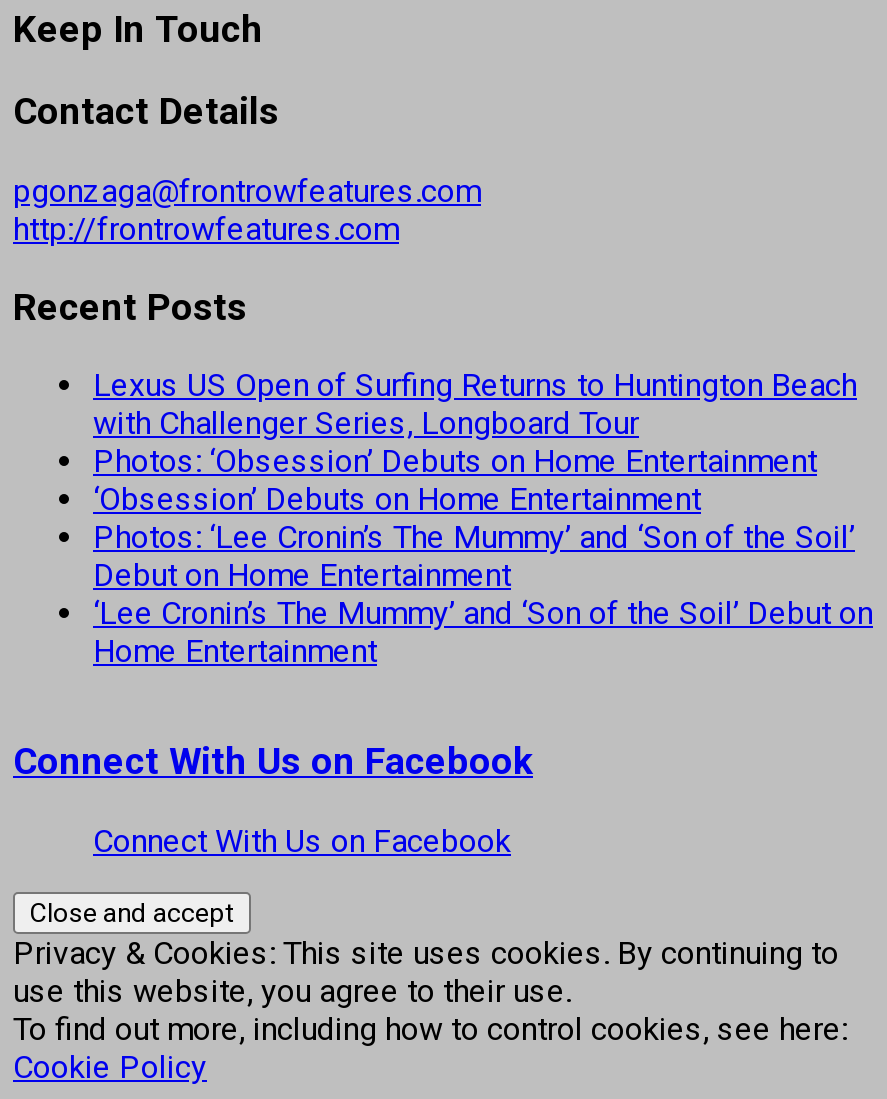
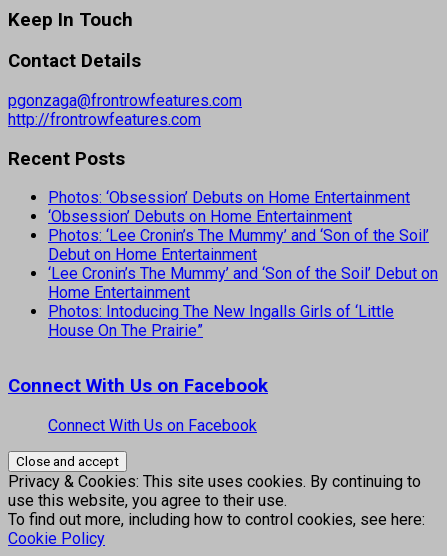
- Lexus US Open of Surfing Returns to Huntington Beach
- with Challenger Series, Longboard Tour

moved up: Photos: ‘Obsession’ Debuts on Home Entertainment | ‘Obsession’ Debuts on Home Entertainment | Photos: ‘Lee Cronin’s The Mummy’ and ‘Son of the Soil’ | Debut on Home Entertainment | ‘Lee Cronin’s The Mummy’ and ‘Son of the Soil’ Debut on | Home Entertainment

+ Photos: Intoducing The New Ingalls Girls of ‘Little
+ House On The Prairie”
